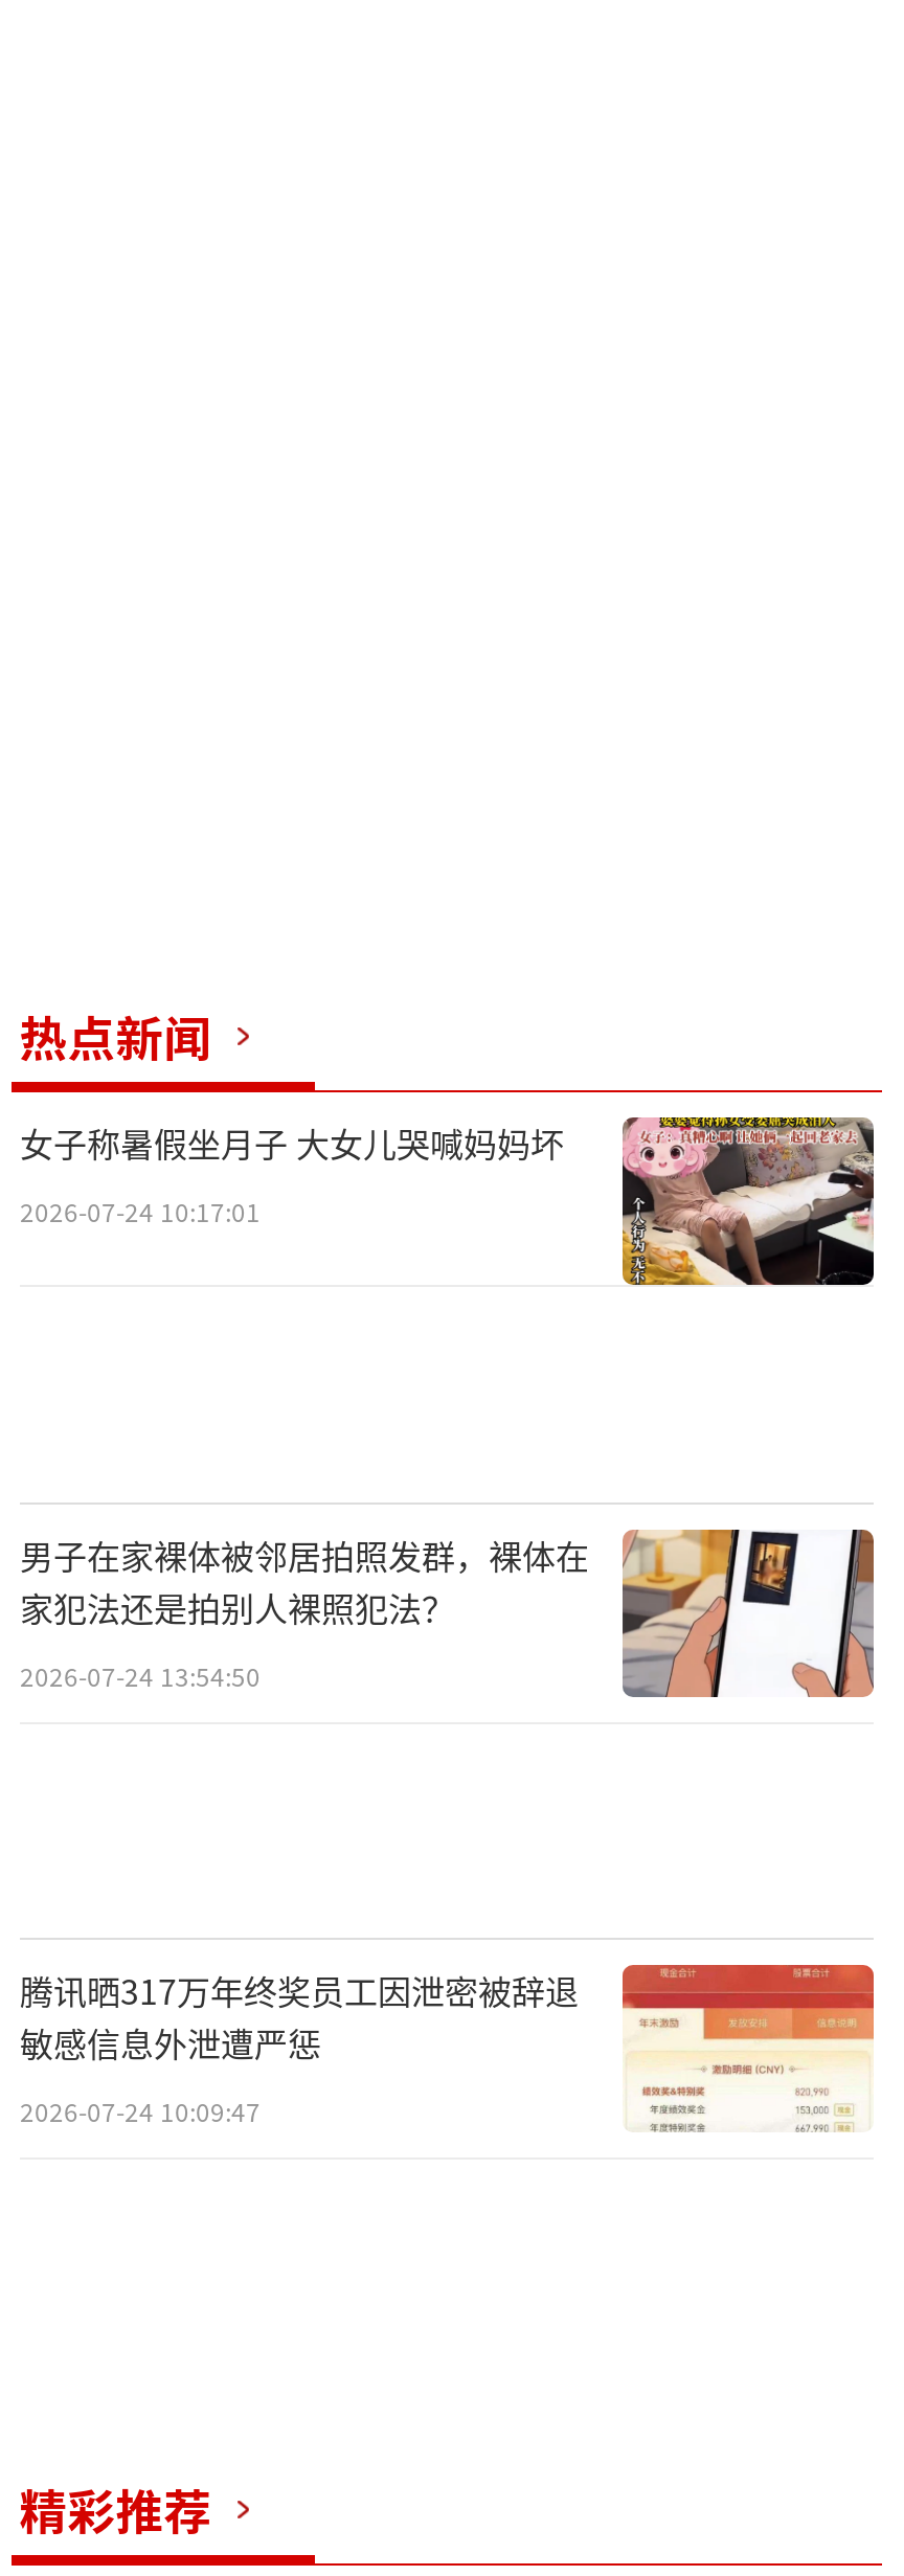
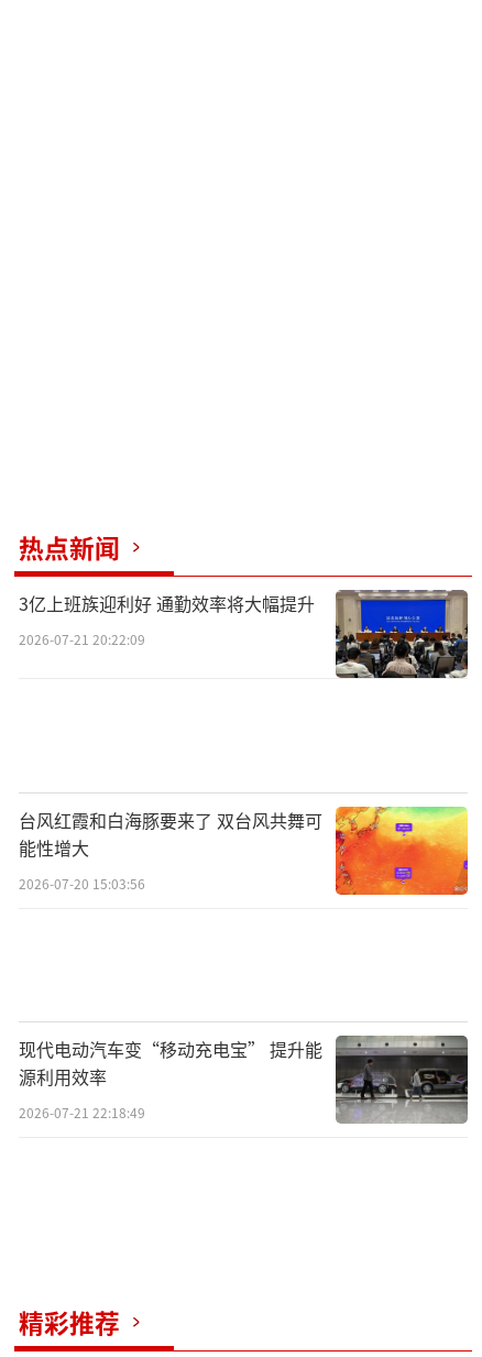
- [image]
- 女子称暑假坐月子 大女儿哭喊妈妈坏
+ [image]
+ 3亿上班族迎利好 通勤效率将大幅提升

- 2026-07-24 10:17:01
+ 2026-07-21 20:22:09

- [image]
- 男子在家裸体被邻居拍照发群，裸体在
- 家犯法还是拍别人裸照犯法？
+ [image]
+ 台风红霞和白海豚要来了 双台风共舞可
+ 能性增大

- 2026-07-24 13:54:50
+ 2026-07-20 15:03:56

- [image]
- 腾讯晒317万年终奖员工因泄密被辞退
- 敏感信息外泄遭严惩
+ [image]
+ 现代电动汽车变“移动充电宝” 提升能
+ 源利用效率

- 2026-07-24 10:09:47
+ 2026-07-21 22:18:49
